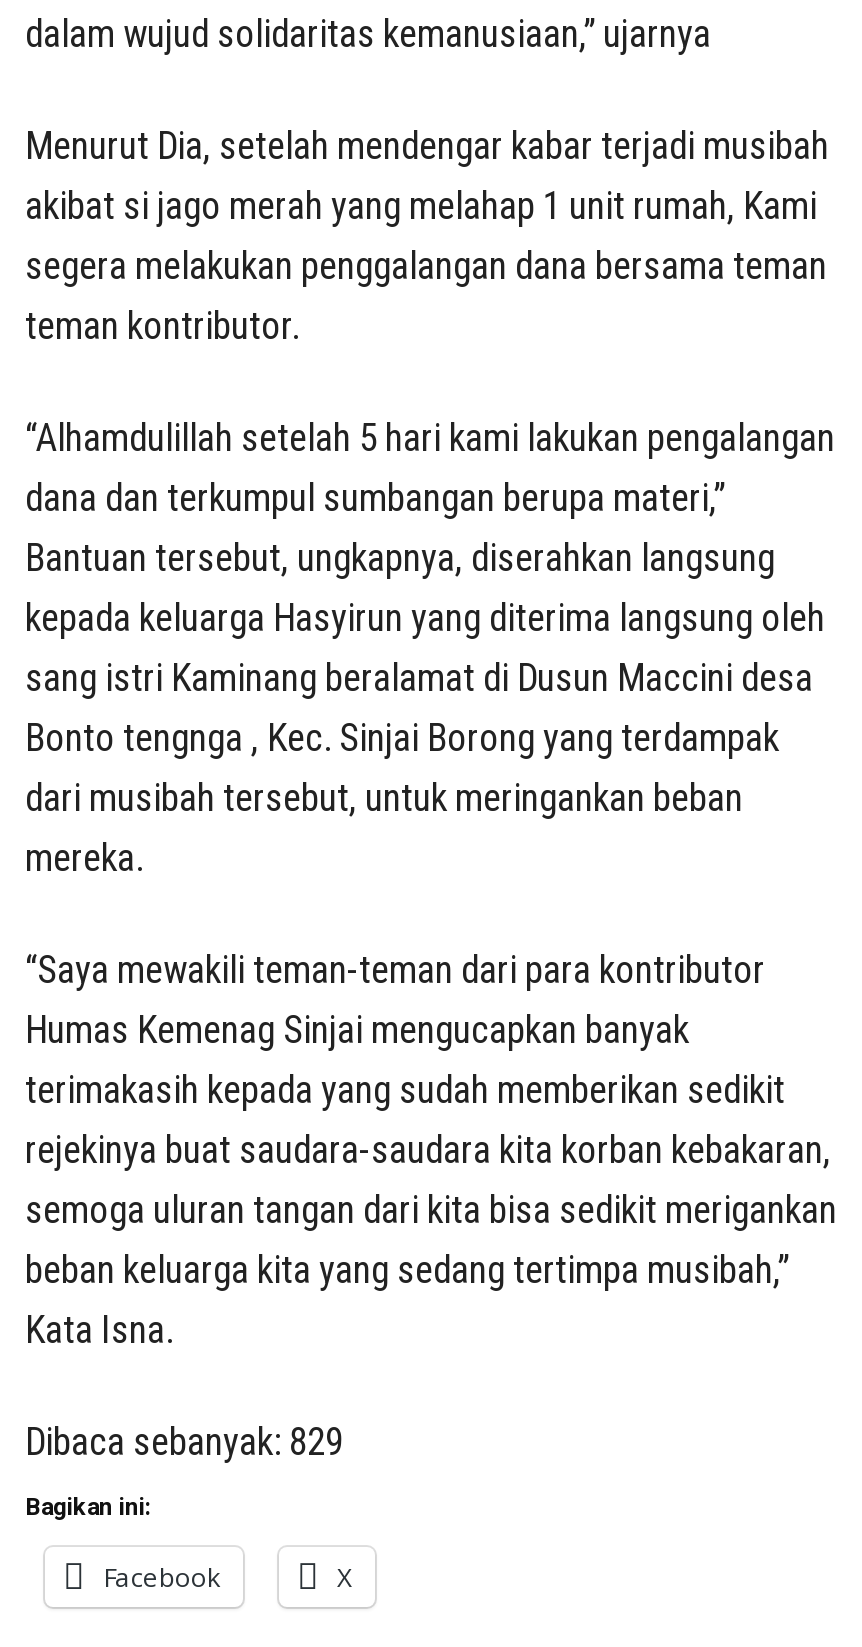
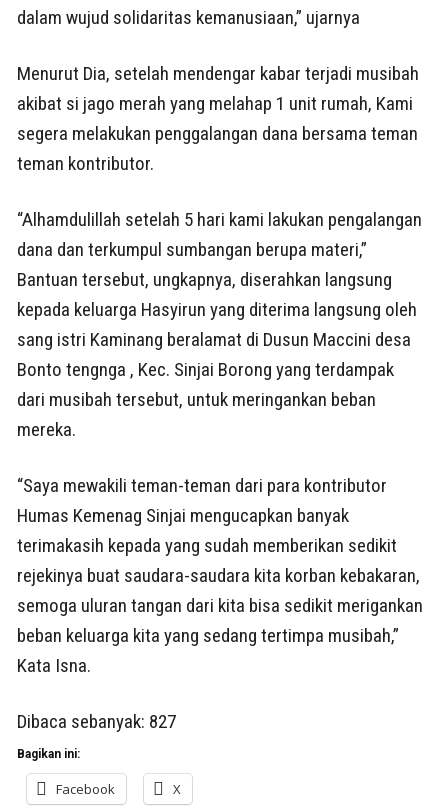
- Dibaca sebanyak: 829
+ Dibaca sebanyak: 827
